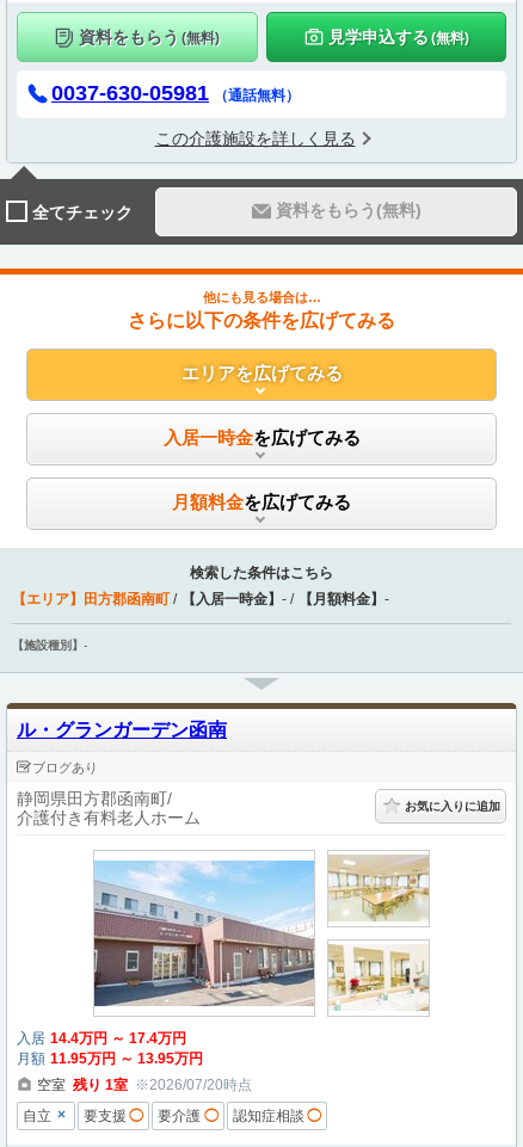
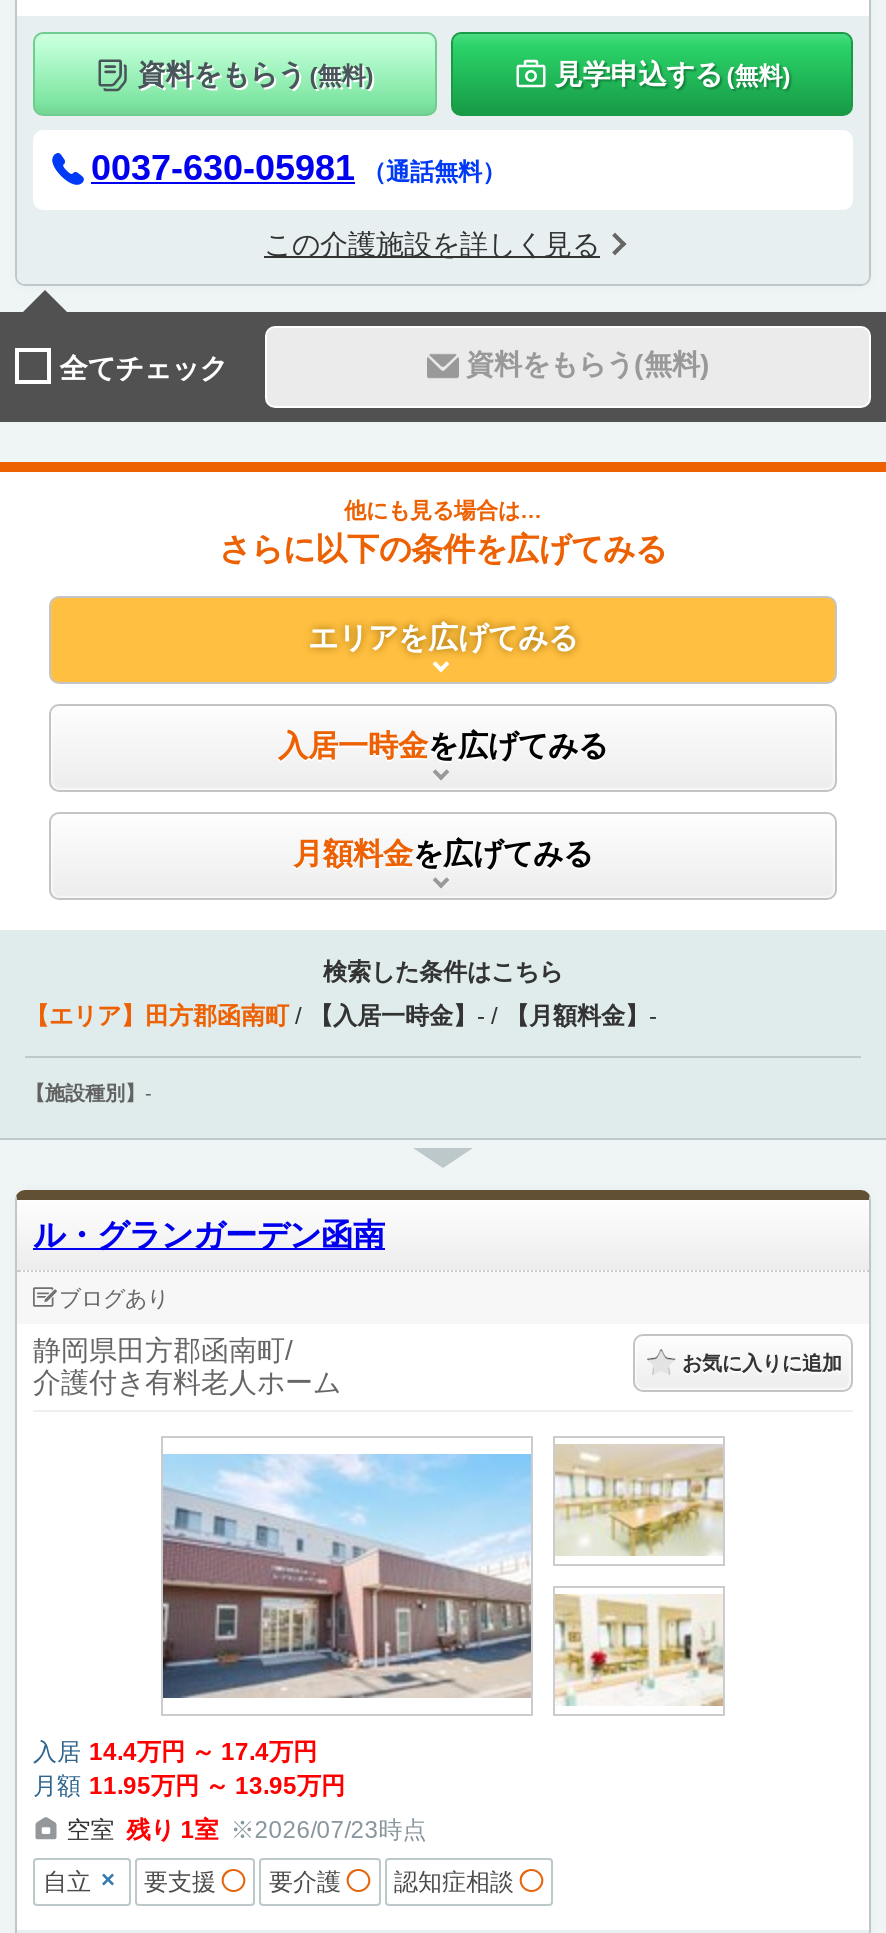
- 空室 残り 1室 ※2026/07/20時点
+ 空室 残り 1室 ※2026/07/23時点
